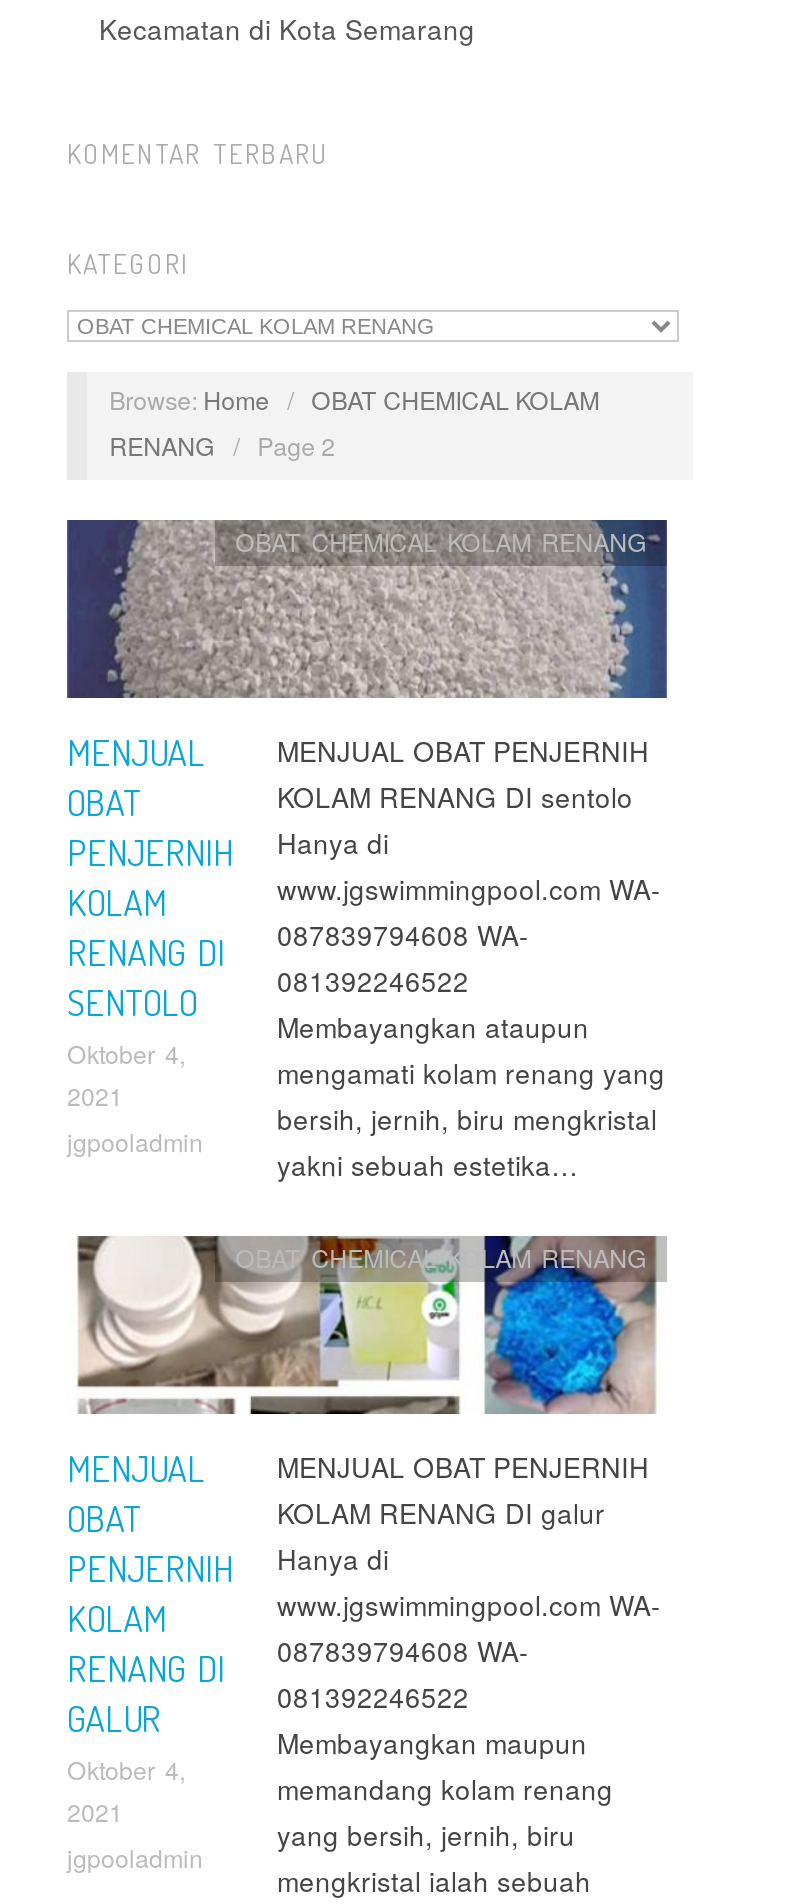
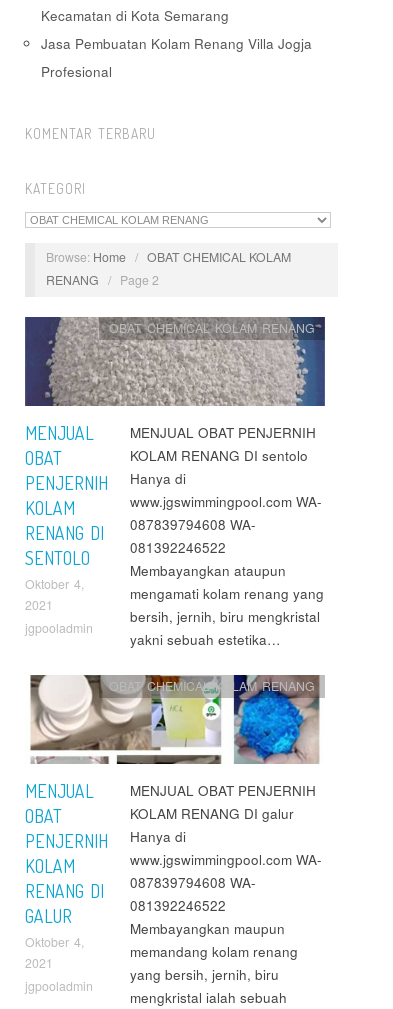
+ Jasa Pembuatan Kolam Renang Villa Jogja
+ Profesional
